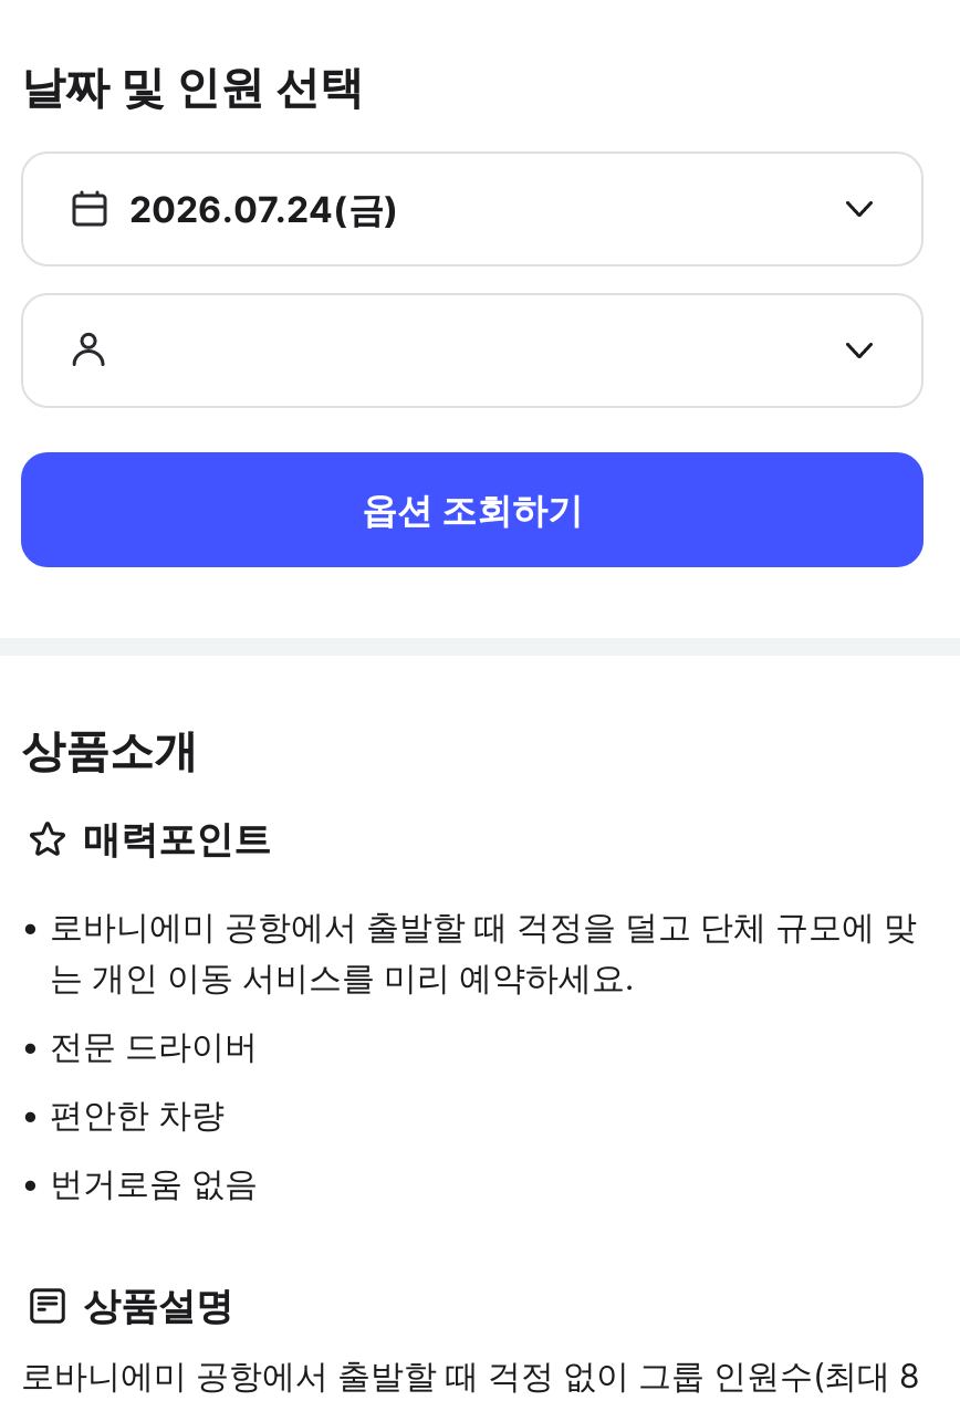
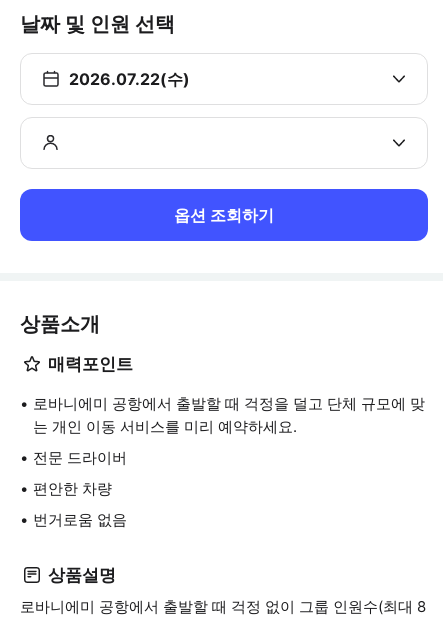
- 2026.07.24(금)
+ 2026.07.22(수)
